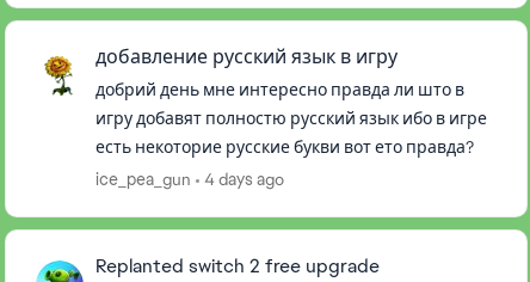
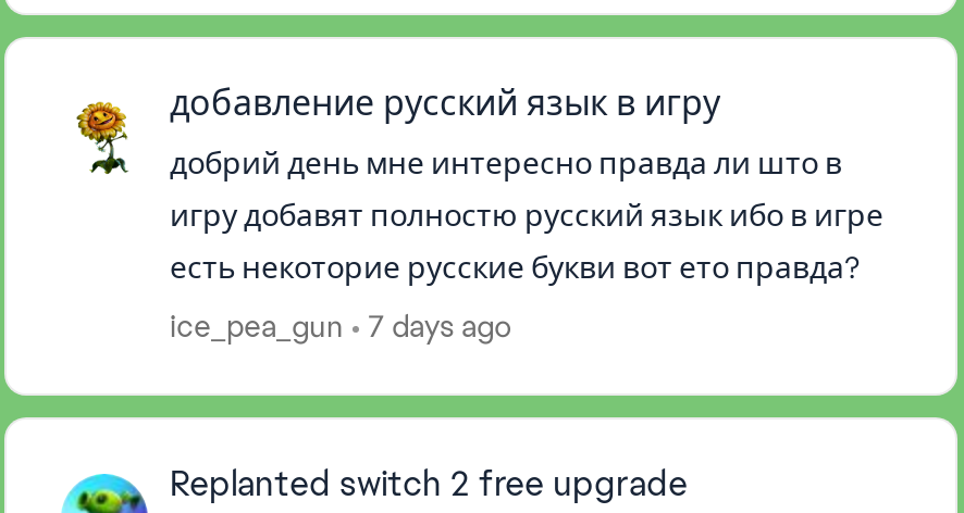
- ice_pea_gun 4 days ago
+ ice_pea_gun 7 days ago
